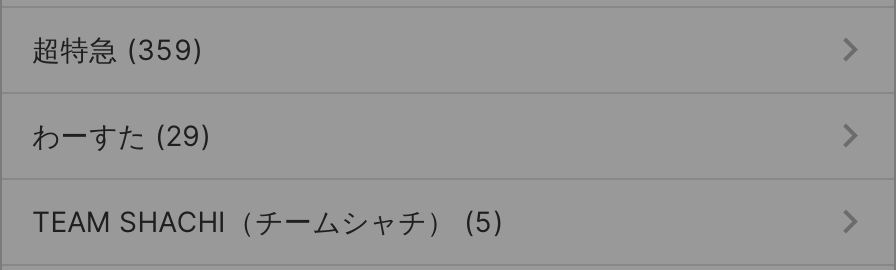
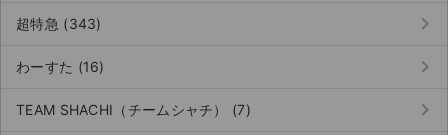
- 超特急 (359)
+ 超特急 (343)

- わーすた (29)
+ わーすた (16)

- TEAM SHACHI（チームシャチ） (5)
+ TEAM SHACHI（チームシャチ） (7)
